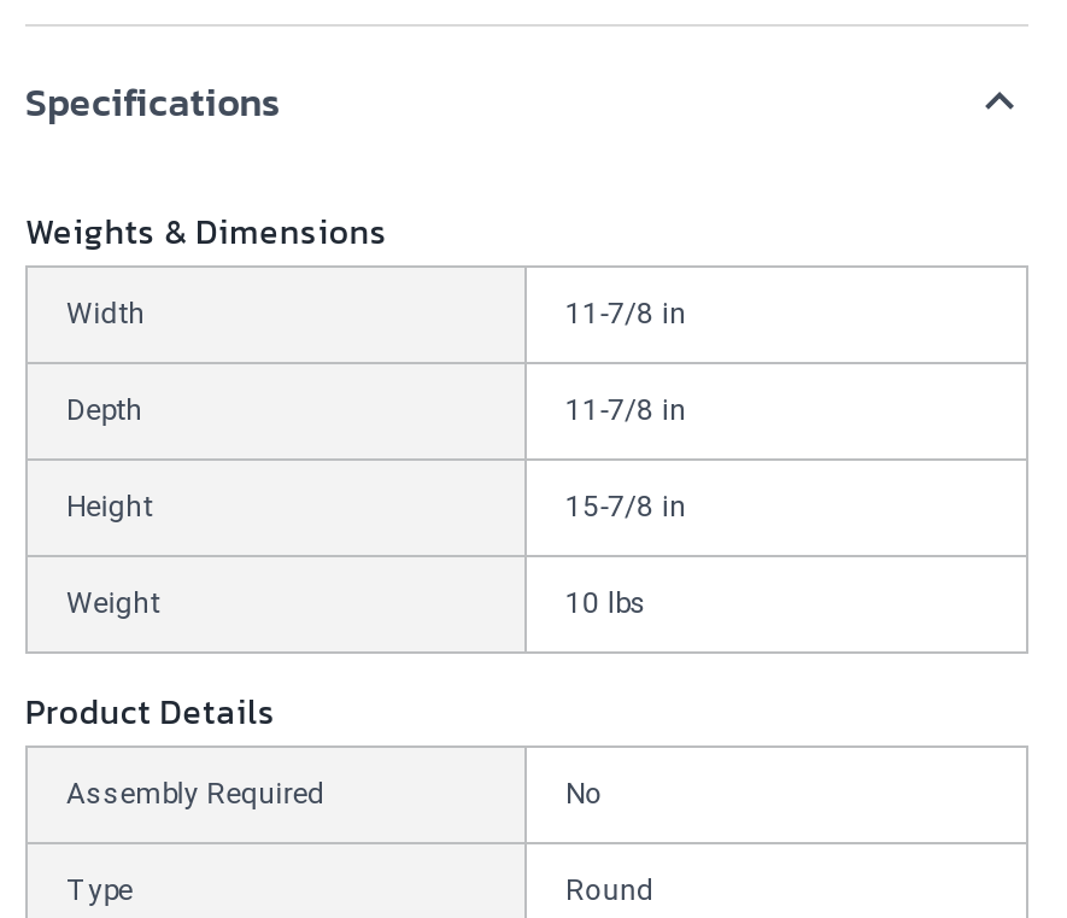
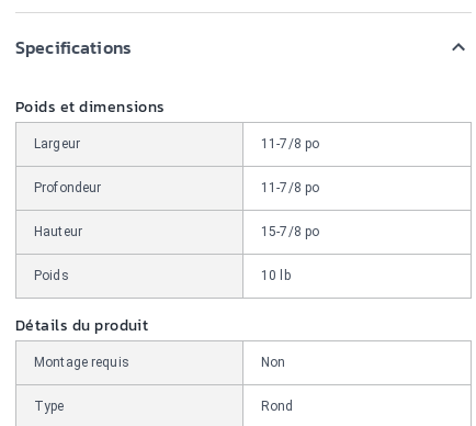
- Weights & Dimensions
+ Poids et dimensions

- Width
- 11-7/8 in
+ Largeur
+ 11-7/8 po

- Depth
- 11-7/8 in
+ Profondeur
+ 11-7/8 po

- Height
- 15-7/8 in
+ Hauteur
+ 15-7/8 po

- Weight
- 10 lbs
+ Poids
+ 10 lb

- Product Details
+ Détails du produit

- Assembly Required
- No
+ Montage requis
+ Non

- Round
+ Rond
